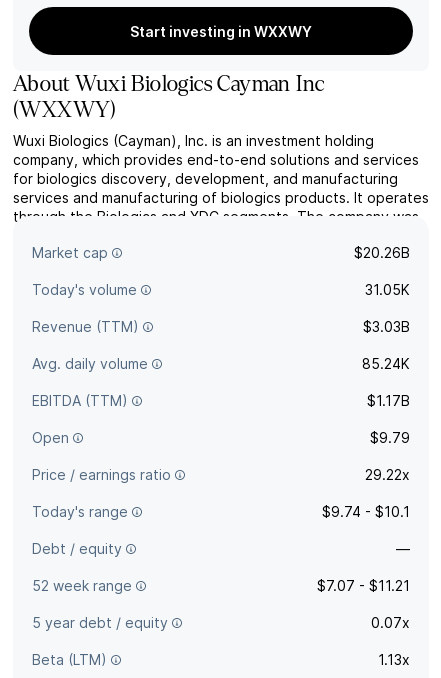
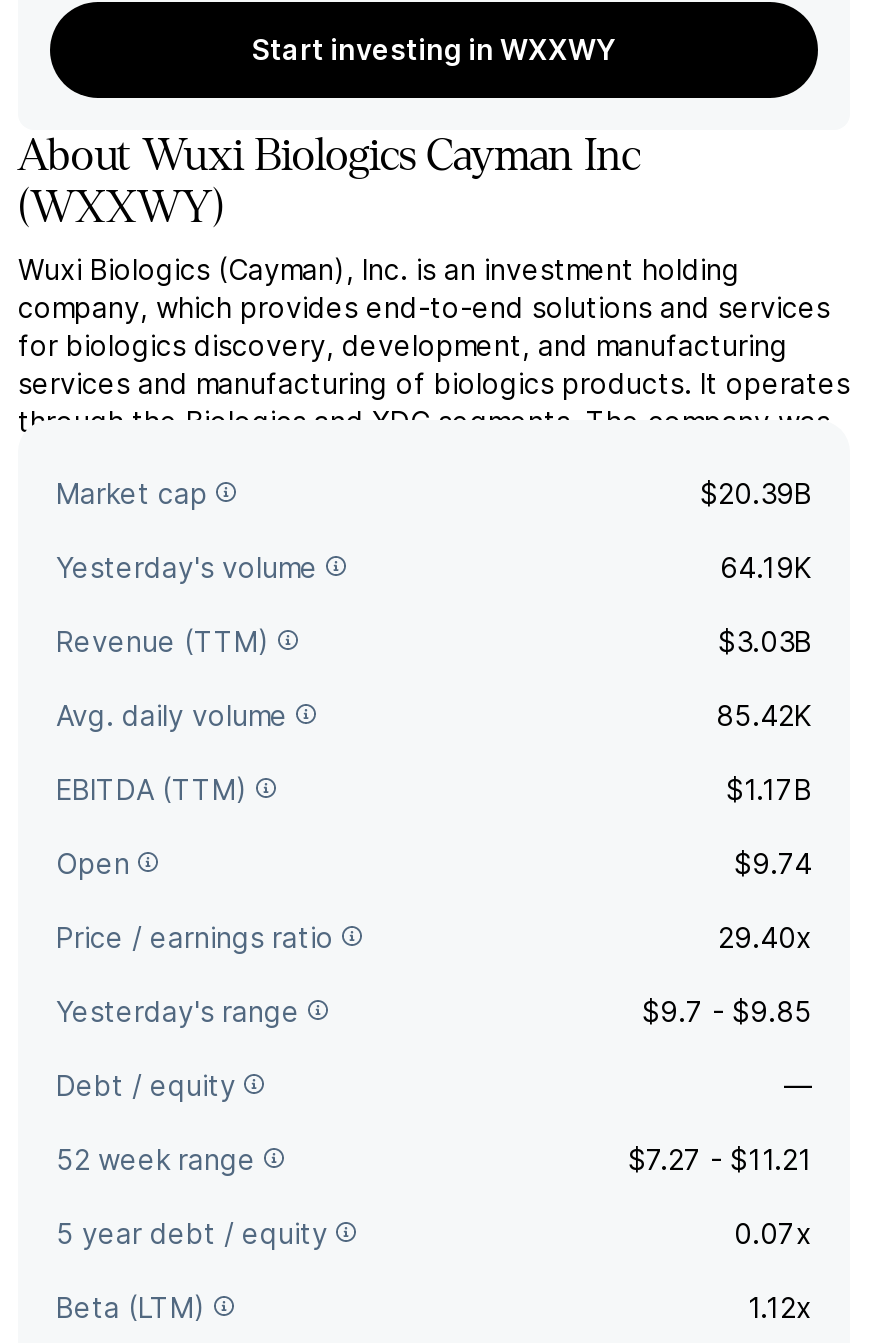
- $20.26B
+ $20.39B

- Today's volume
- 31.05K
+ Yesterday's volume
+ 64.19K

- 85.24K
+ 85.42K

- $9.79
+ $9.74

- 29.22x
+ 29.40x

- Today's range
- $9.74 - $10.1
+ Yesterday's range
+ $9.7 - $9.85

- $7.07 - $11.21
+ $7.27 - $11.21

- 1.13x
+ 1.12x
